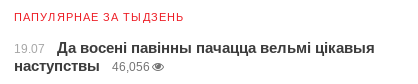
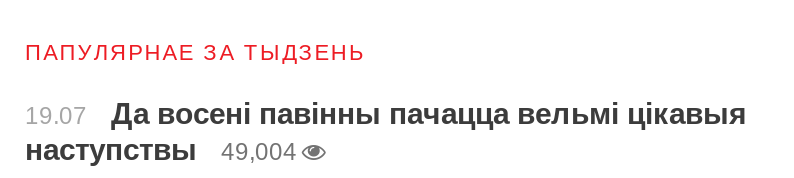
- наступствы 46,056
+ наступствы 49,004
